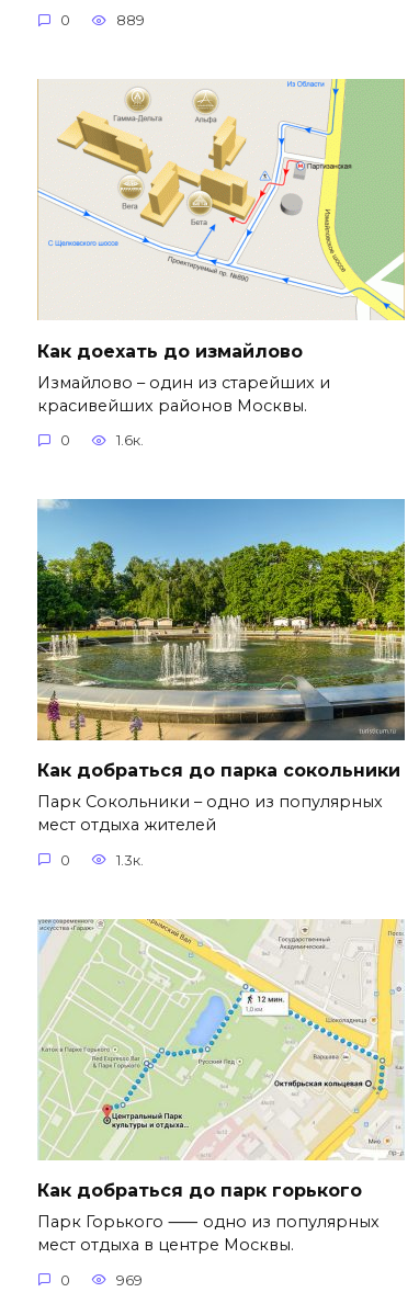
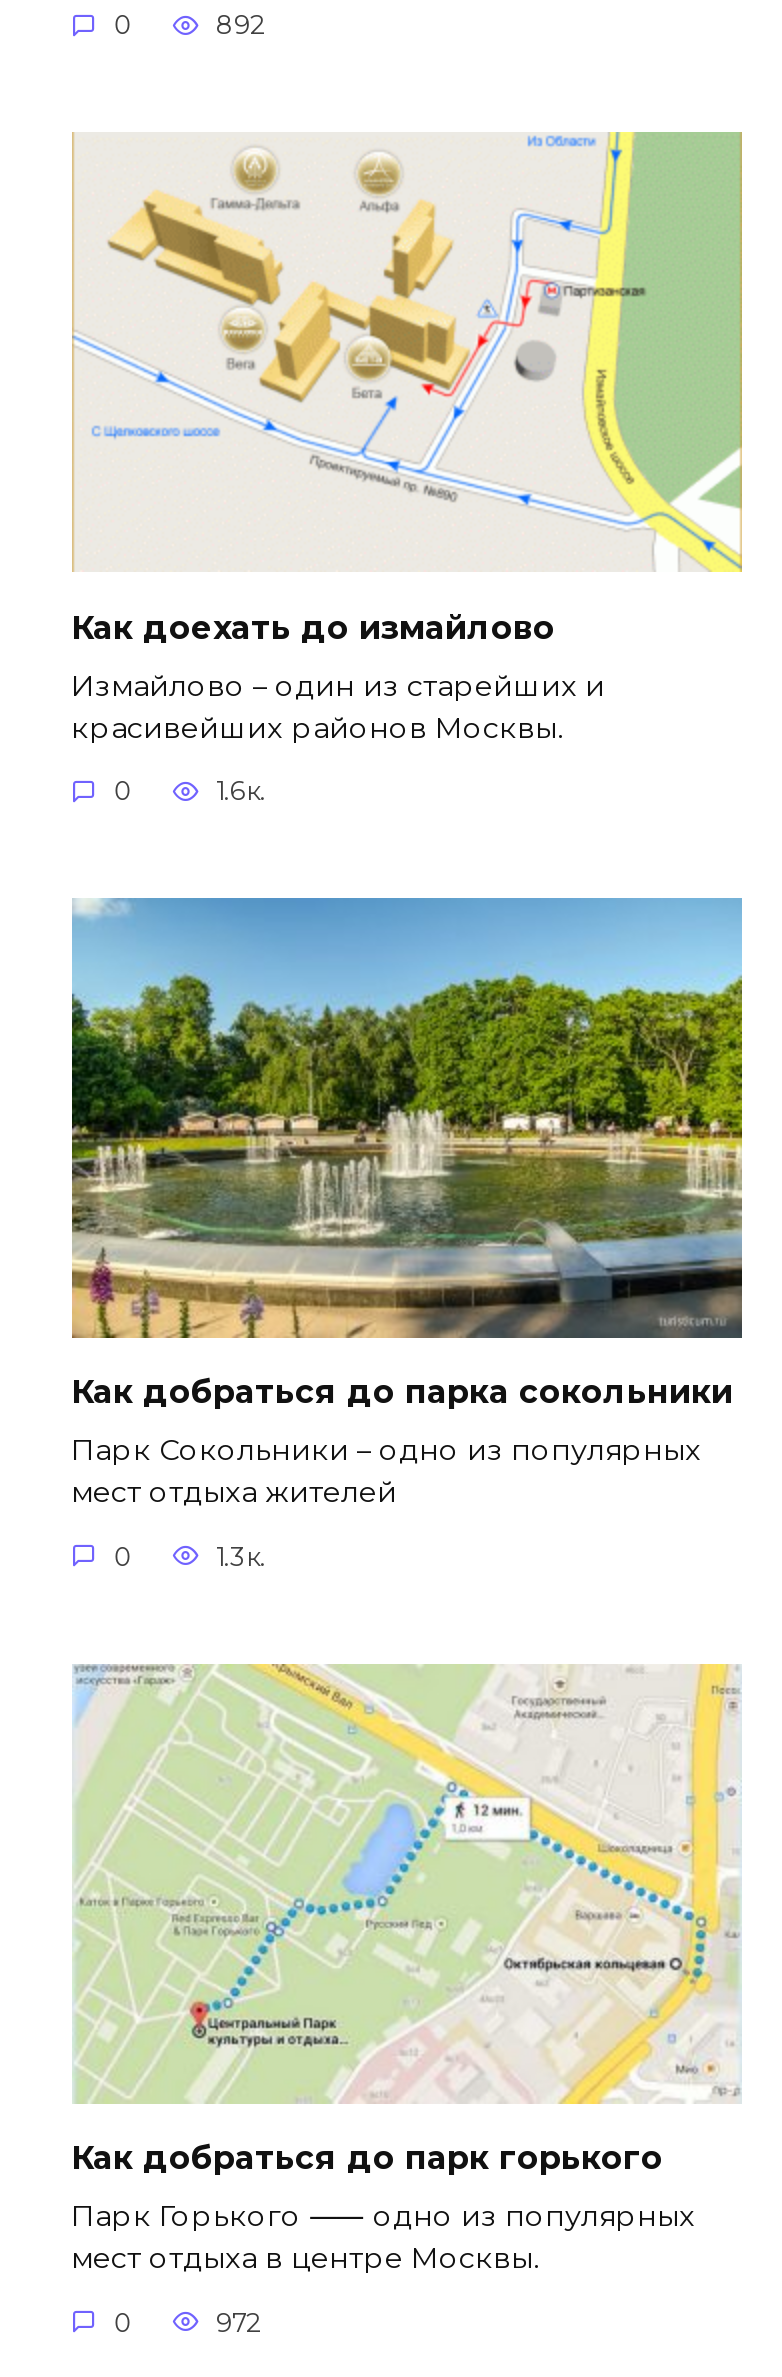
- 889
+ 892

- 969
+ 972
